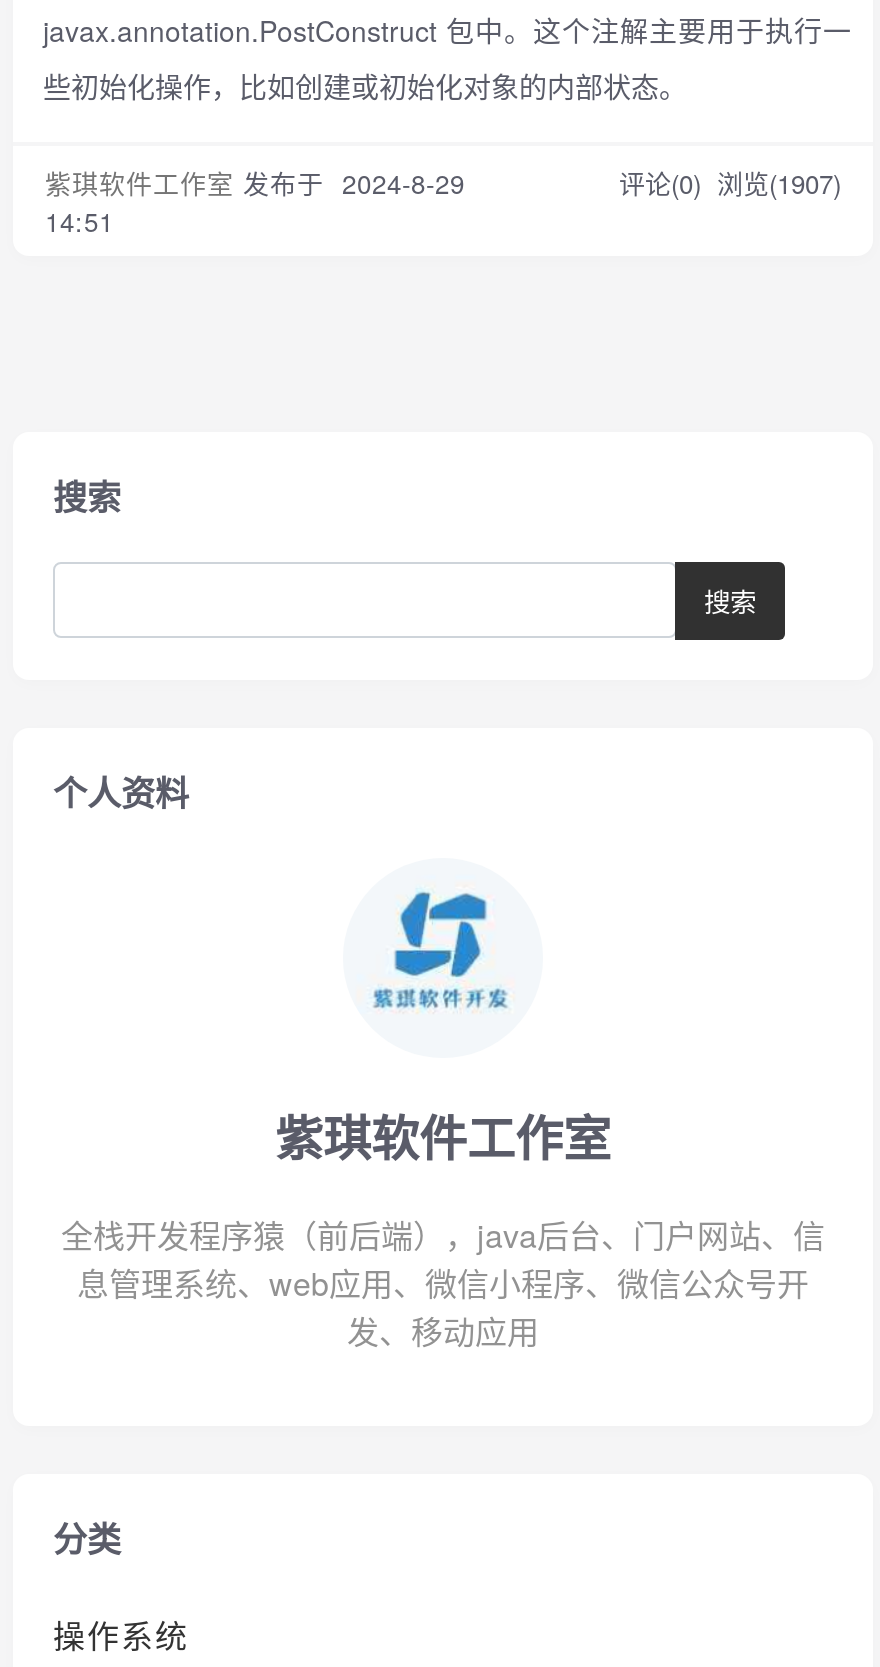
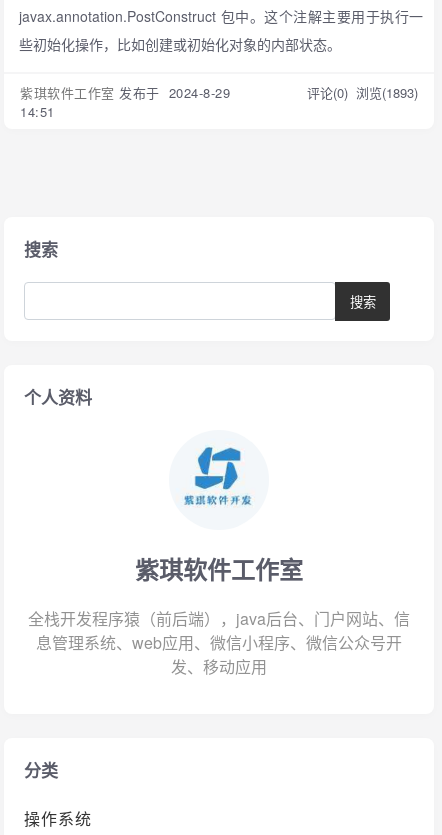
- 评论(0) 浏览(1907)
+ 评论(0) 浏览(1893)
